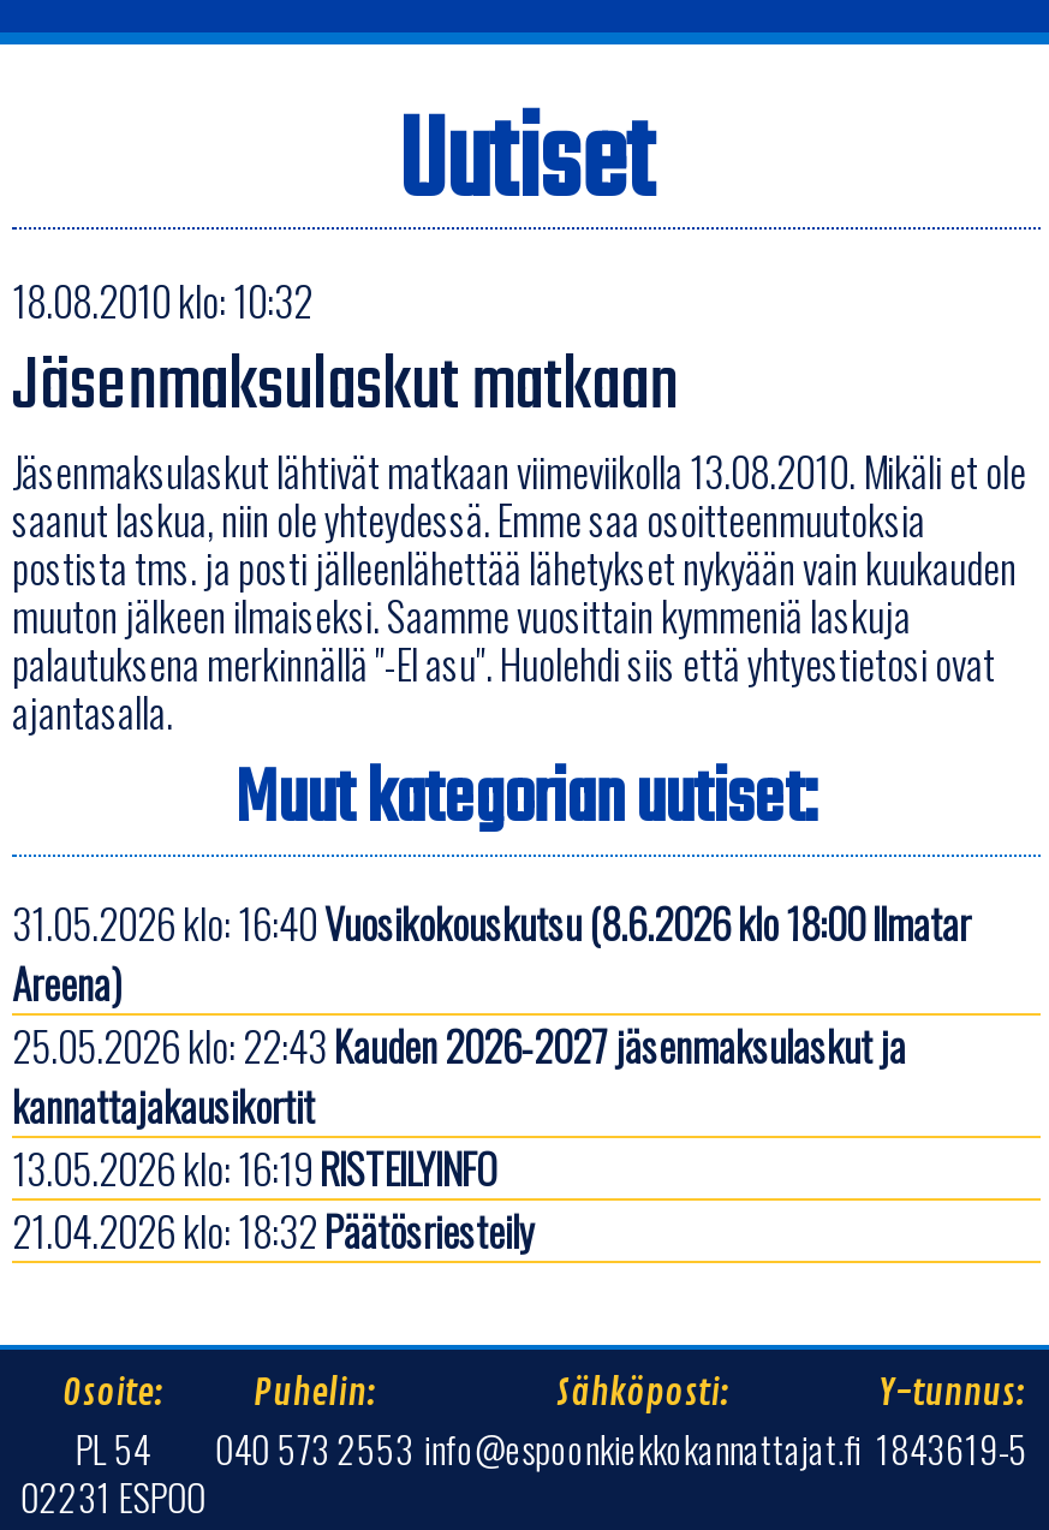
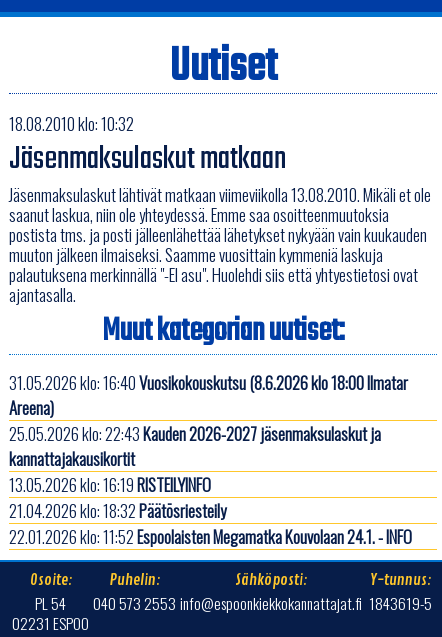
+ 22.01.2026 klo: 11:52 Espoolaisten Megamatka Kouvolaan 24.1. - INFO
